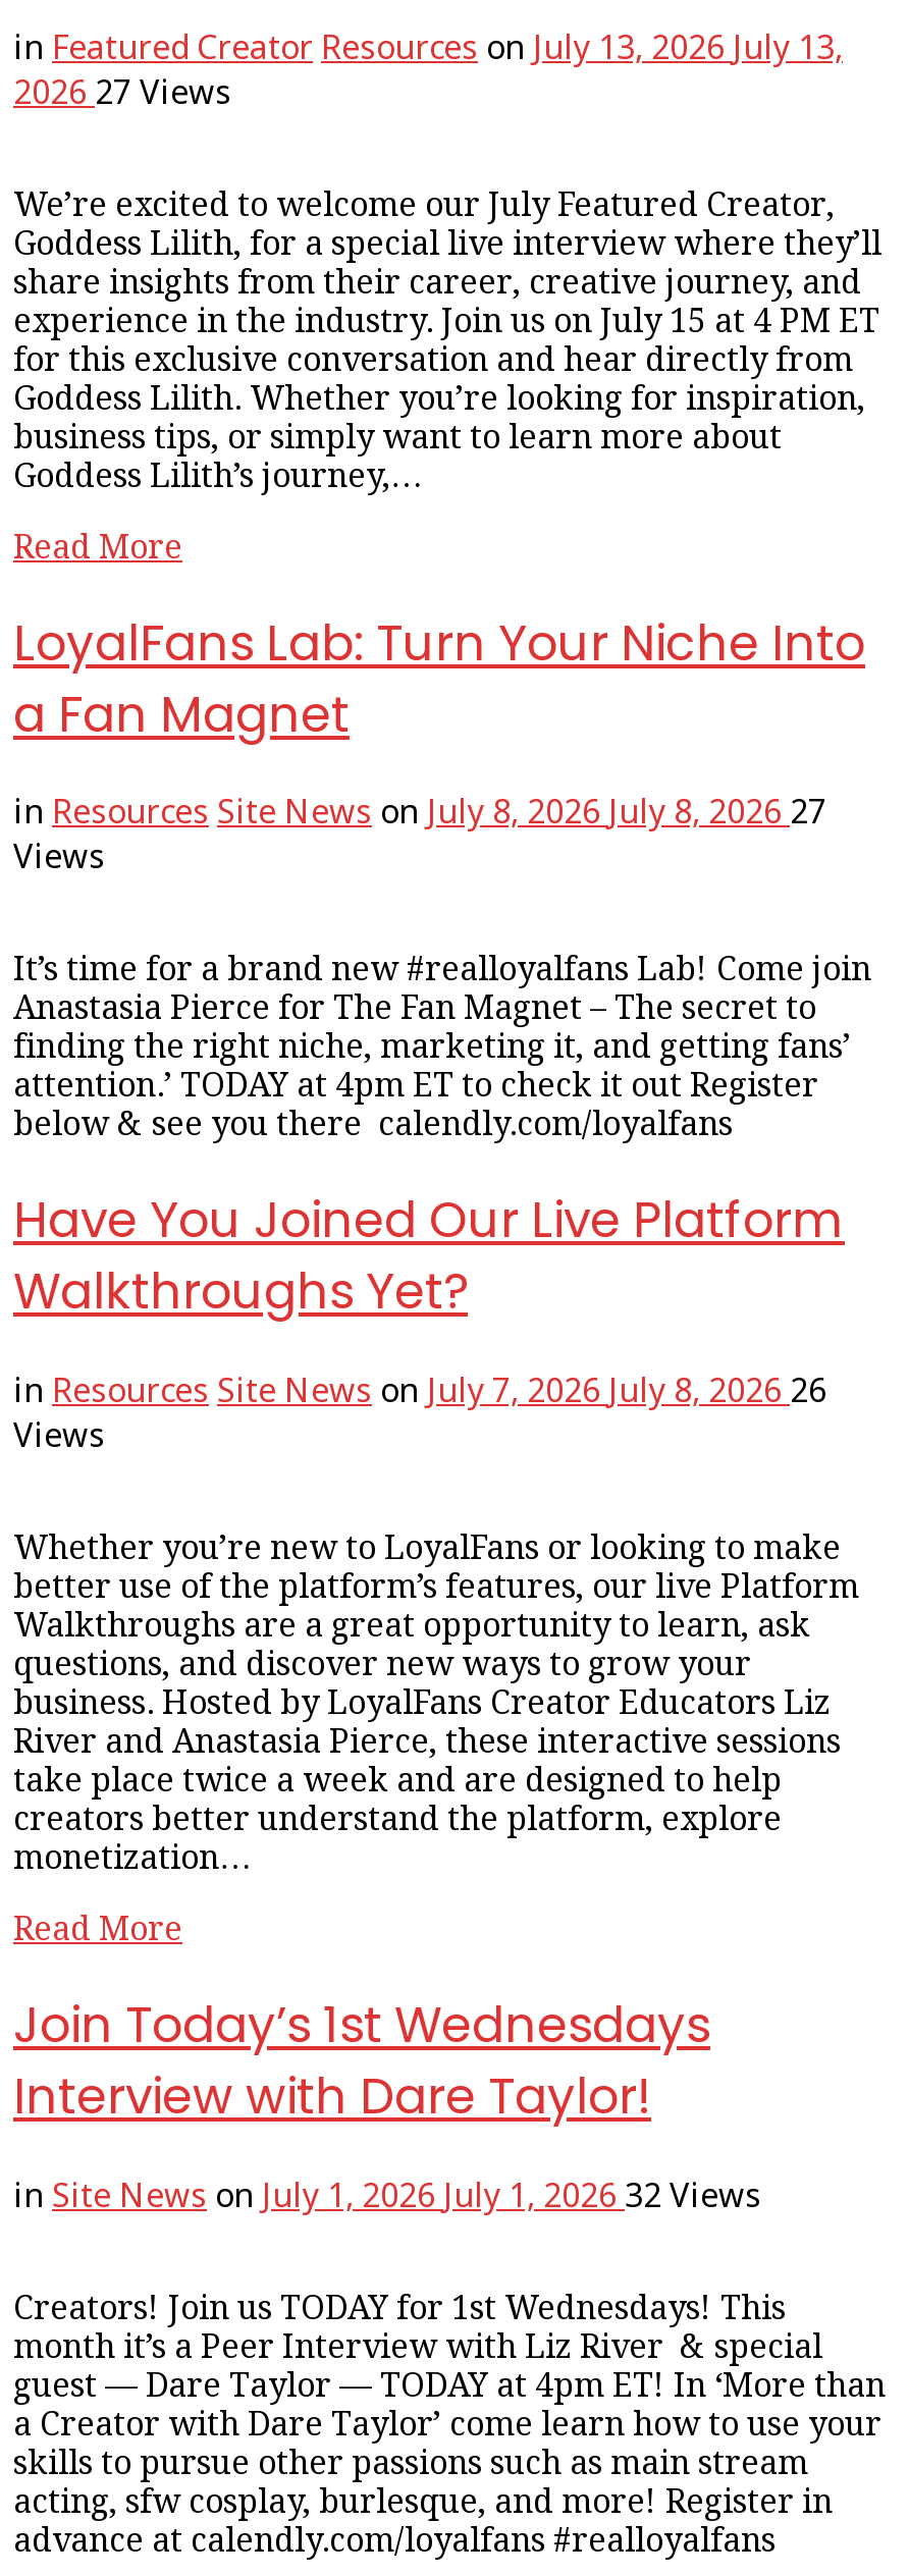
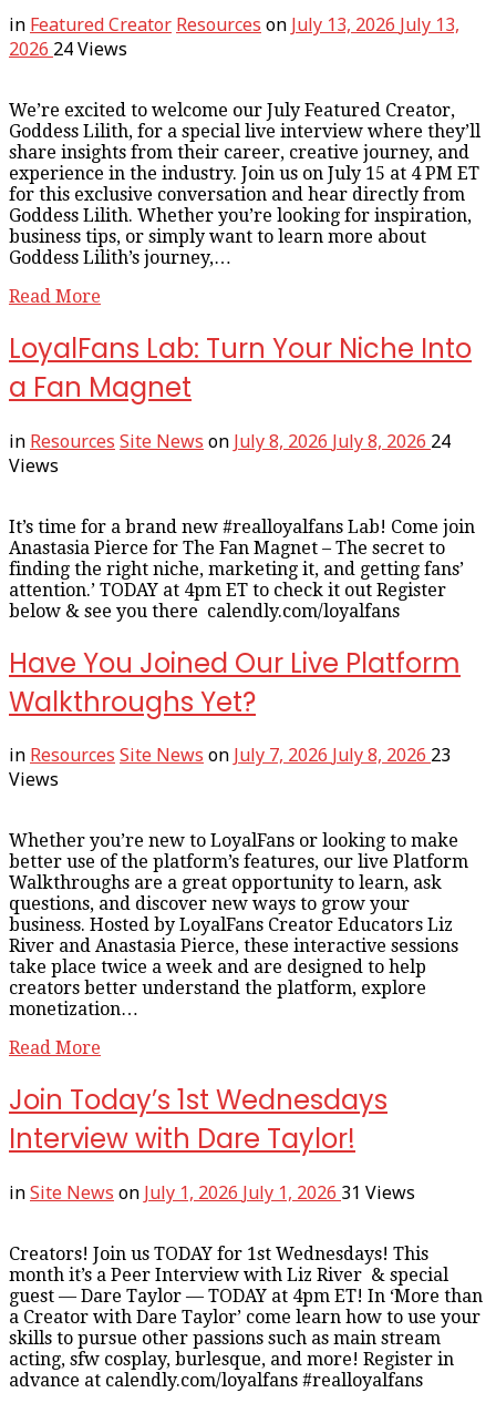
- 2026 27 Views
+ 2026 24 Views

- in Resources Site News on July 8, 2026 July 8, 2026 27
+ in Resources Site News on July 8, 2026 July 8, 2026 24

- in Resources Site News on July 7, 2026 July 8, 2026 26
+ in Resources Site News on July 7, 2026 July 8, 2026 23

- in Site News on July 1, 2026 July 1, 2026 32 Views
+ in Site News on July 1, 2026 July 1, 2026 31 Views
